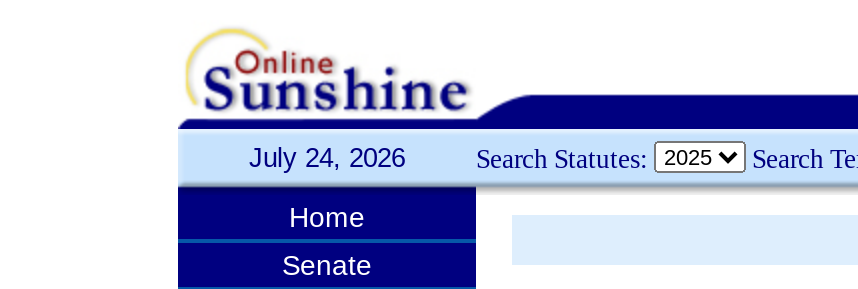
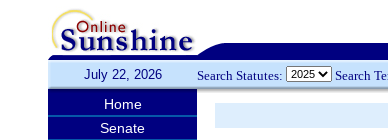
- July 24, 2026
+ July 22, 2026
